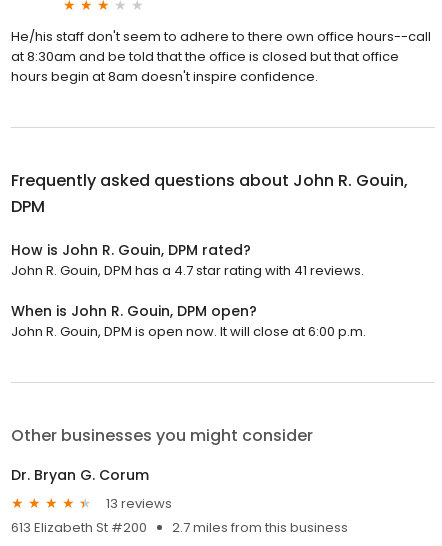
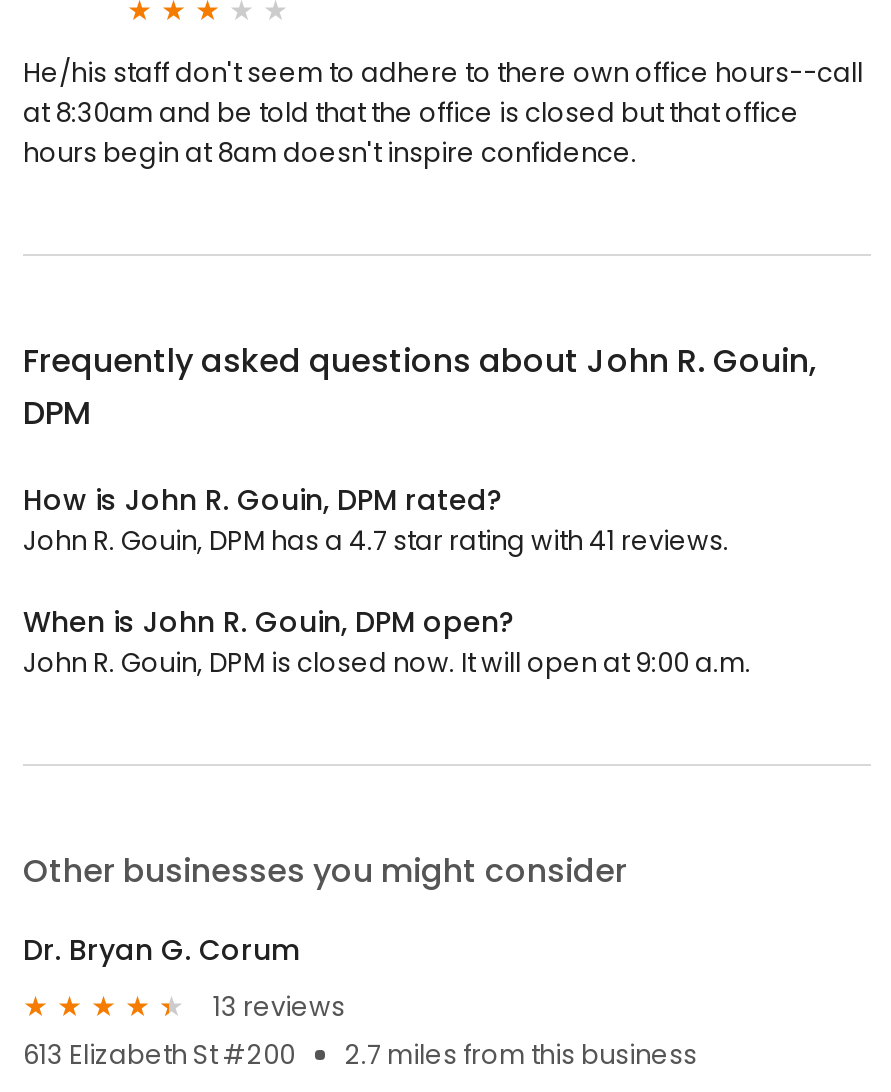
- John R. Gouin, DPM is open now. It will close at 6:00 p.m.
+ John R. Gouin, DPM is closed now. It will open at 9:00 a.m.
